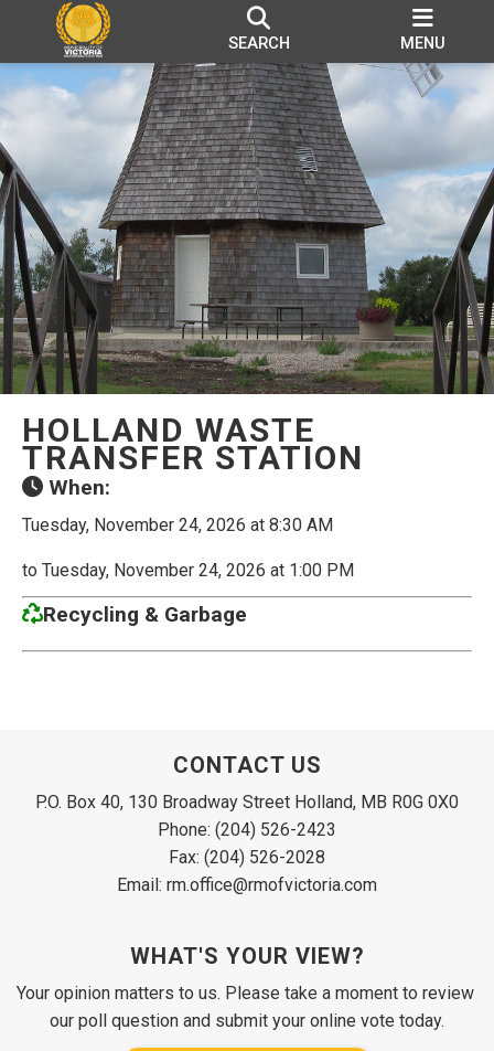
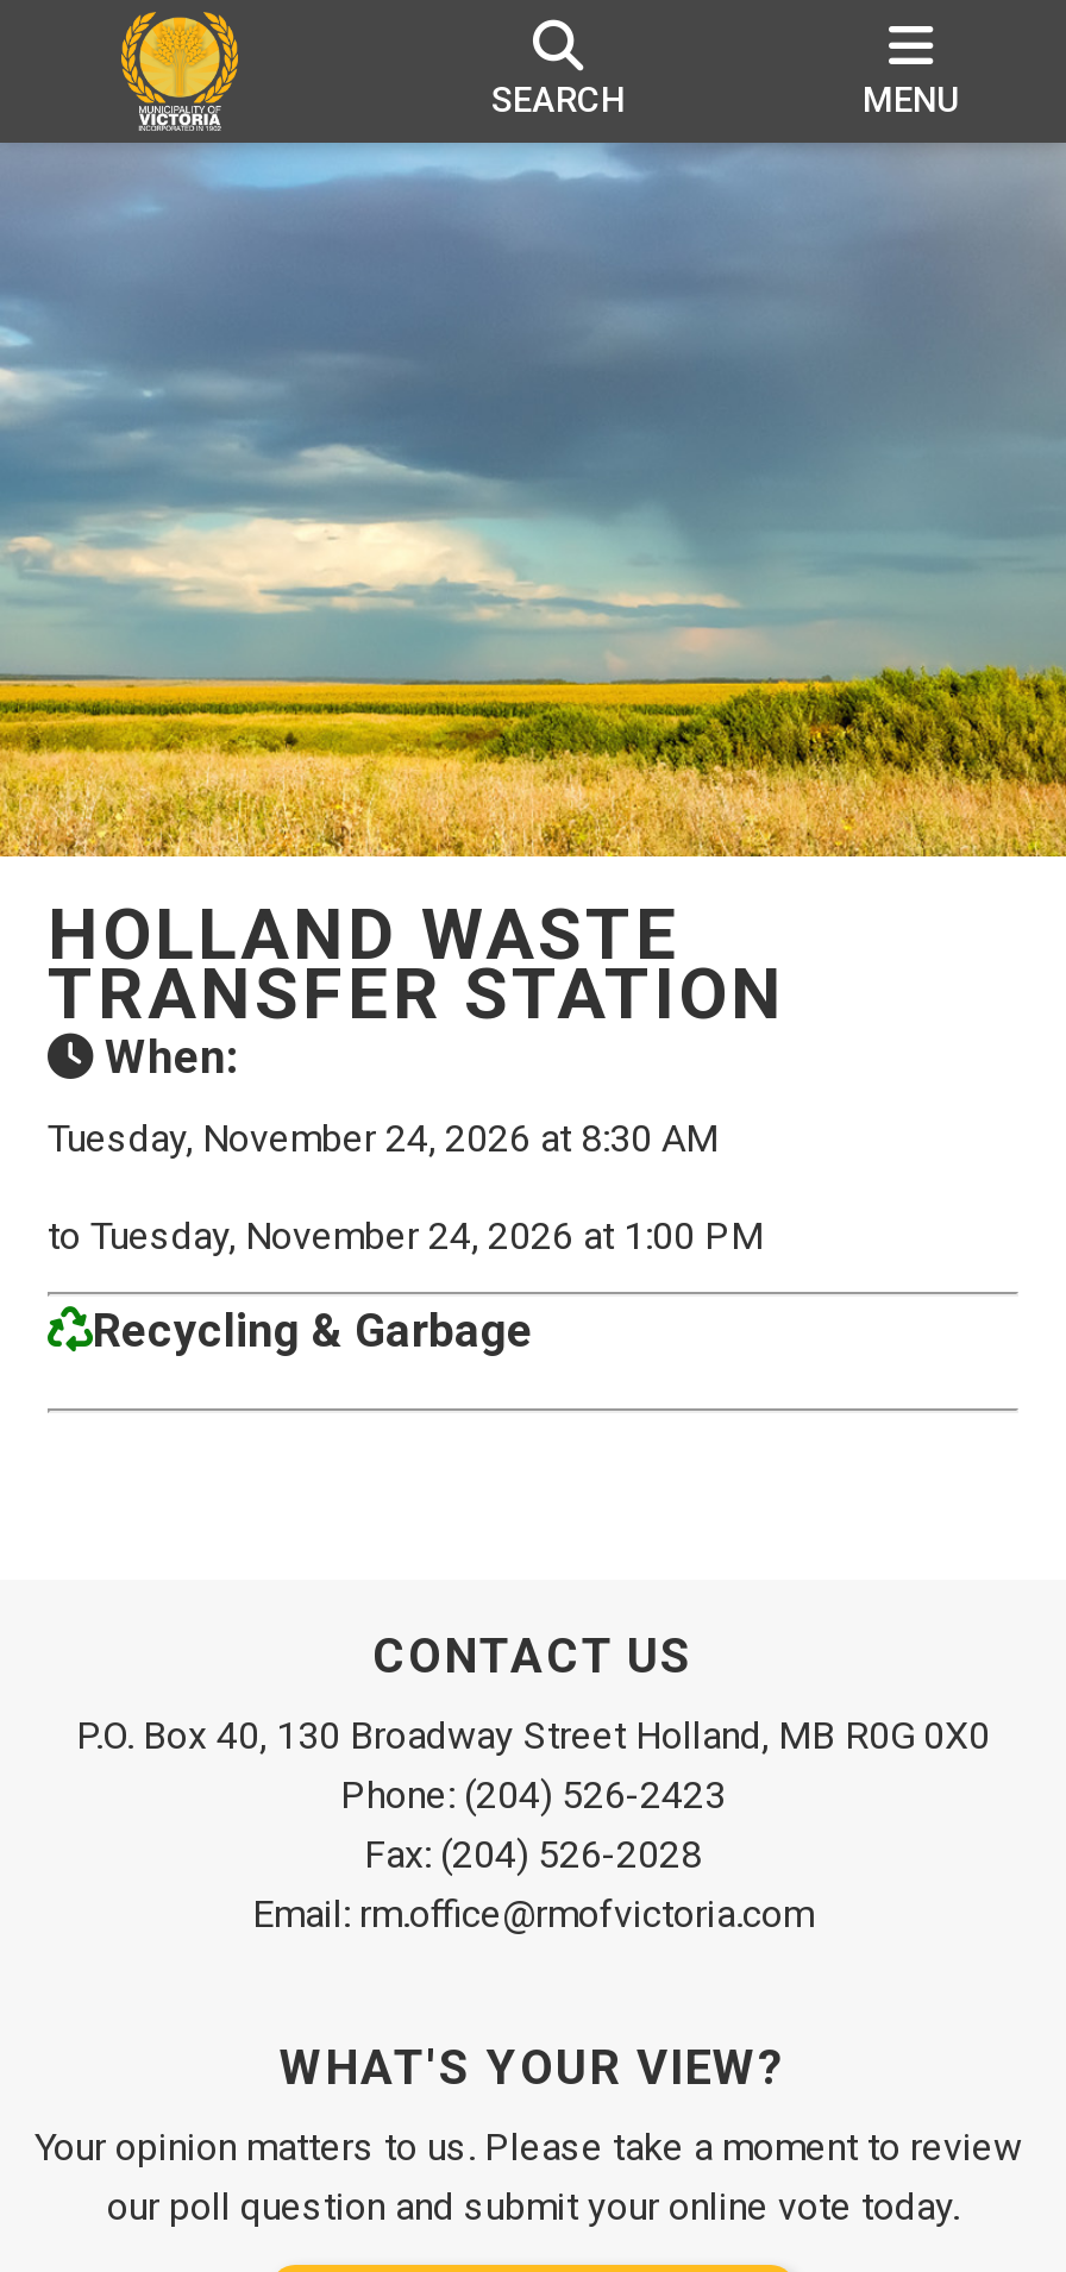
- [image]
+ [image]
